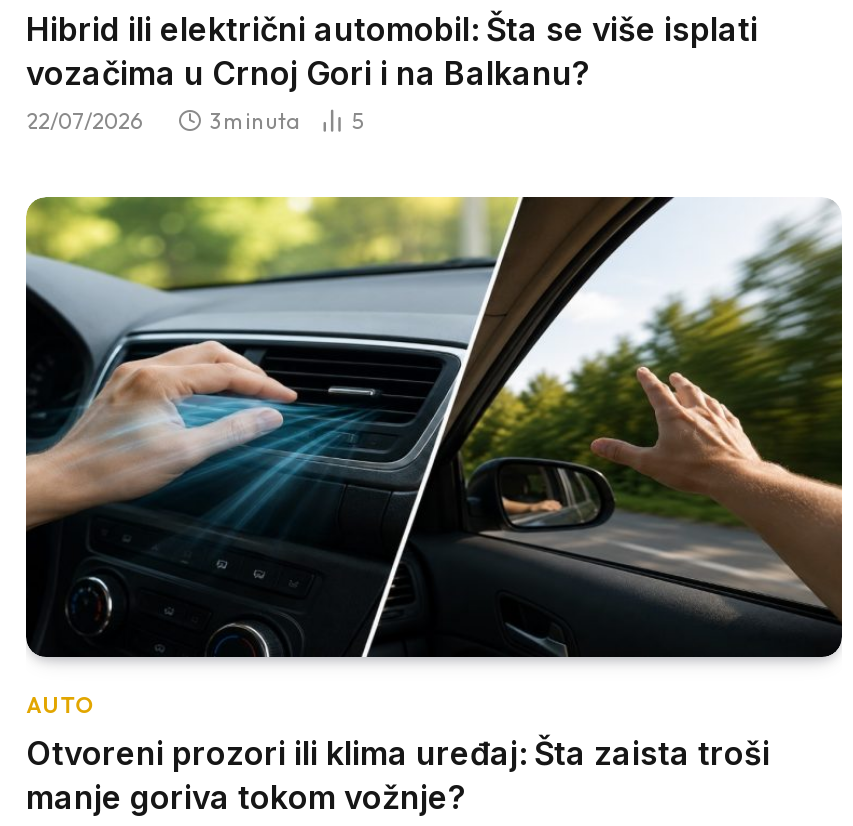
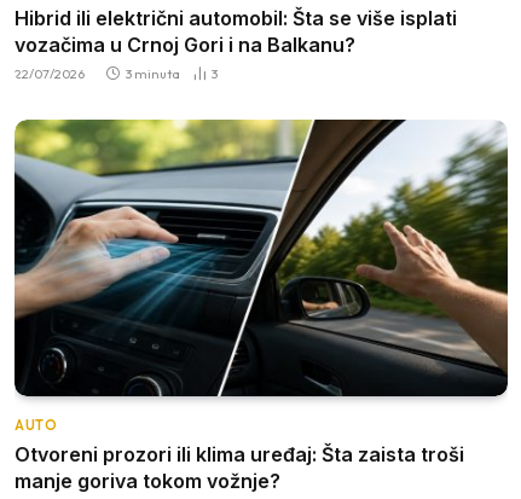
- 3 minuta 5
+ 3 minuta 3
